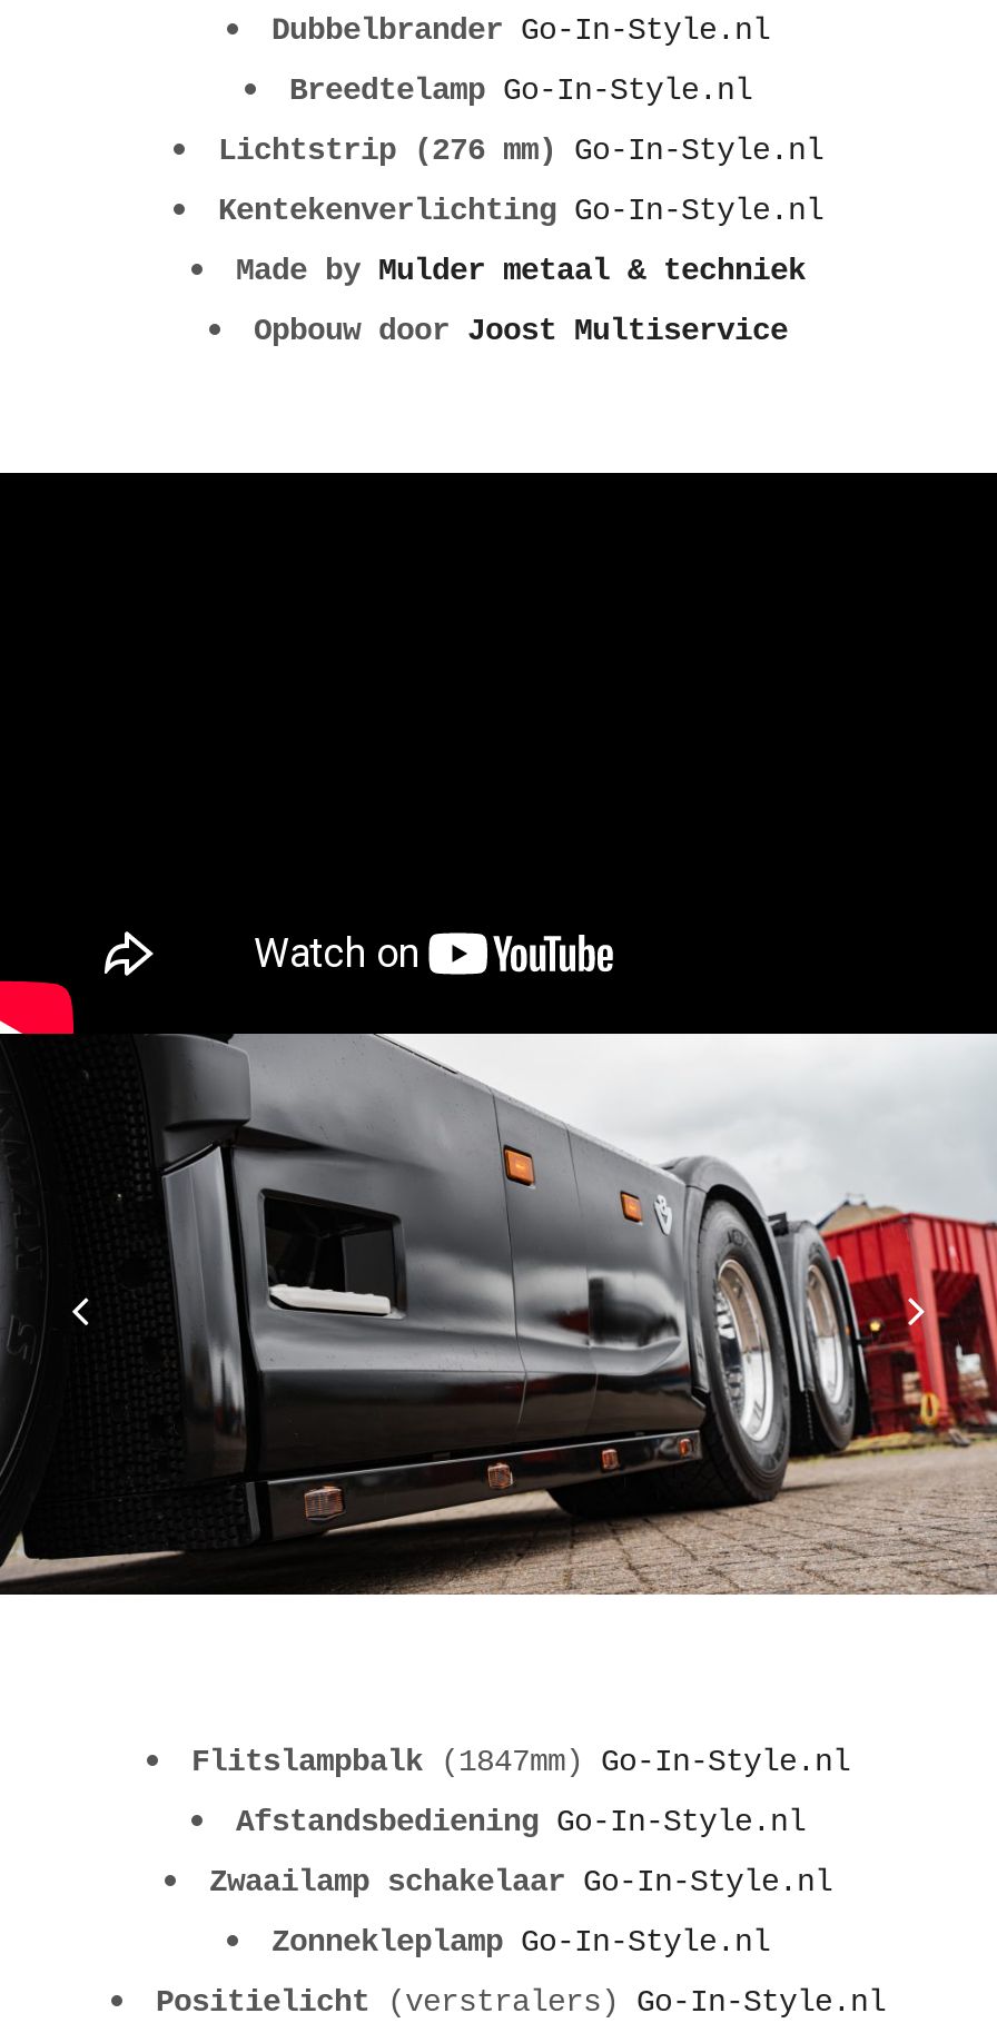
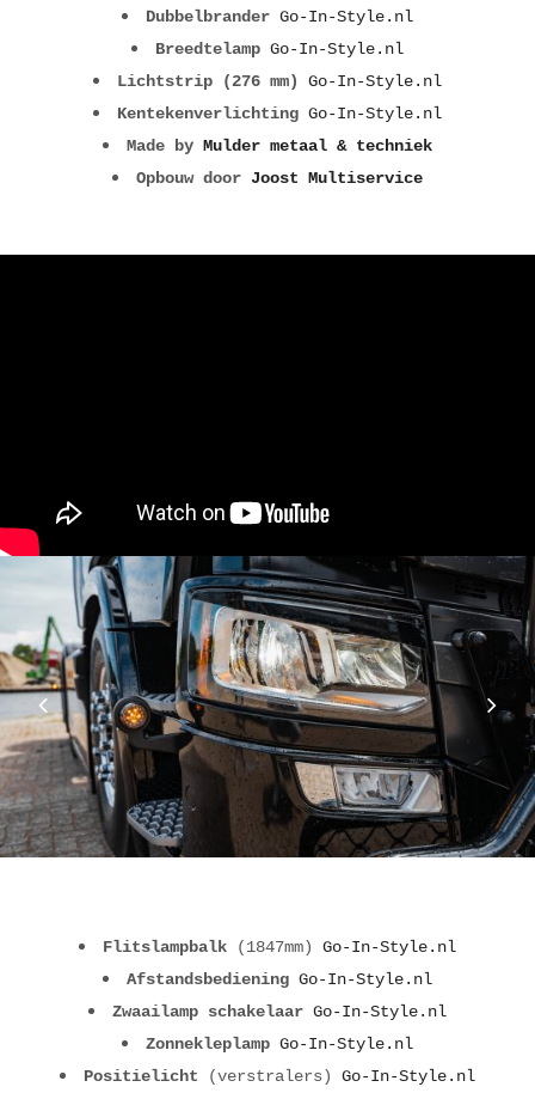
- [image]
+ [image]
